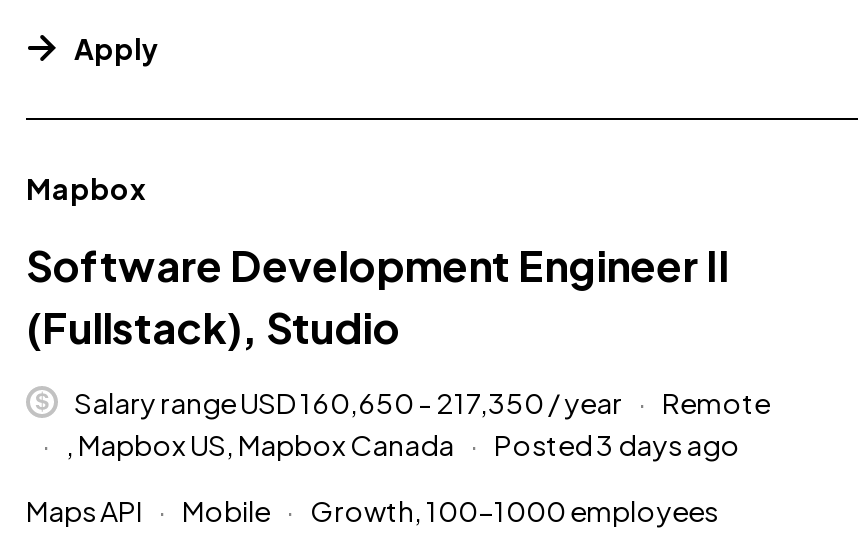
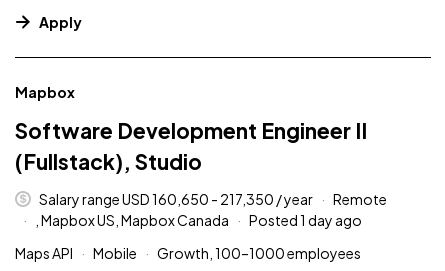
- Posted 3 days ago
+ Posted 1 day ago
